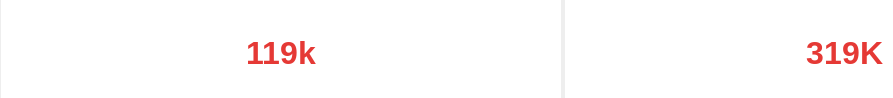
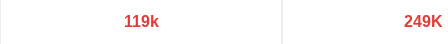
- 319K
+ 249K
